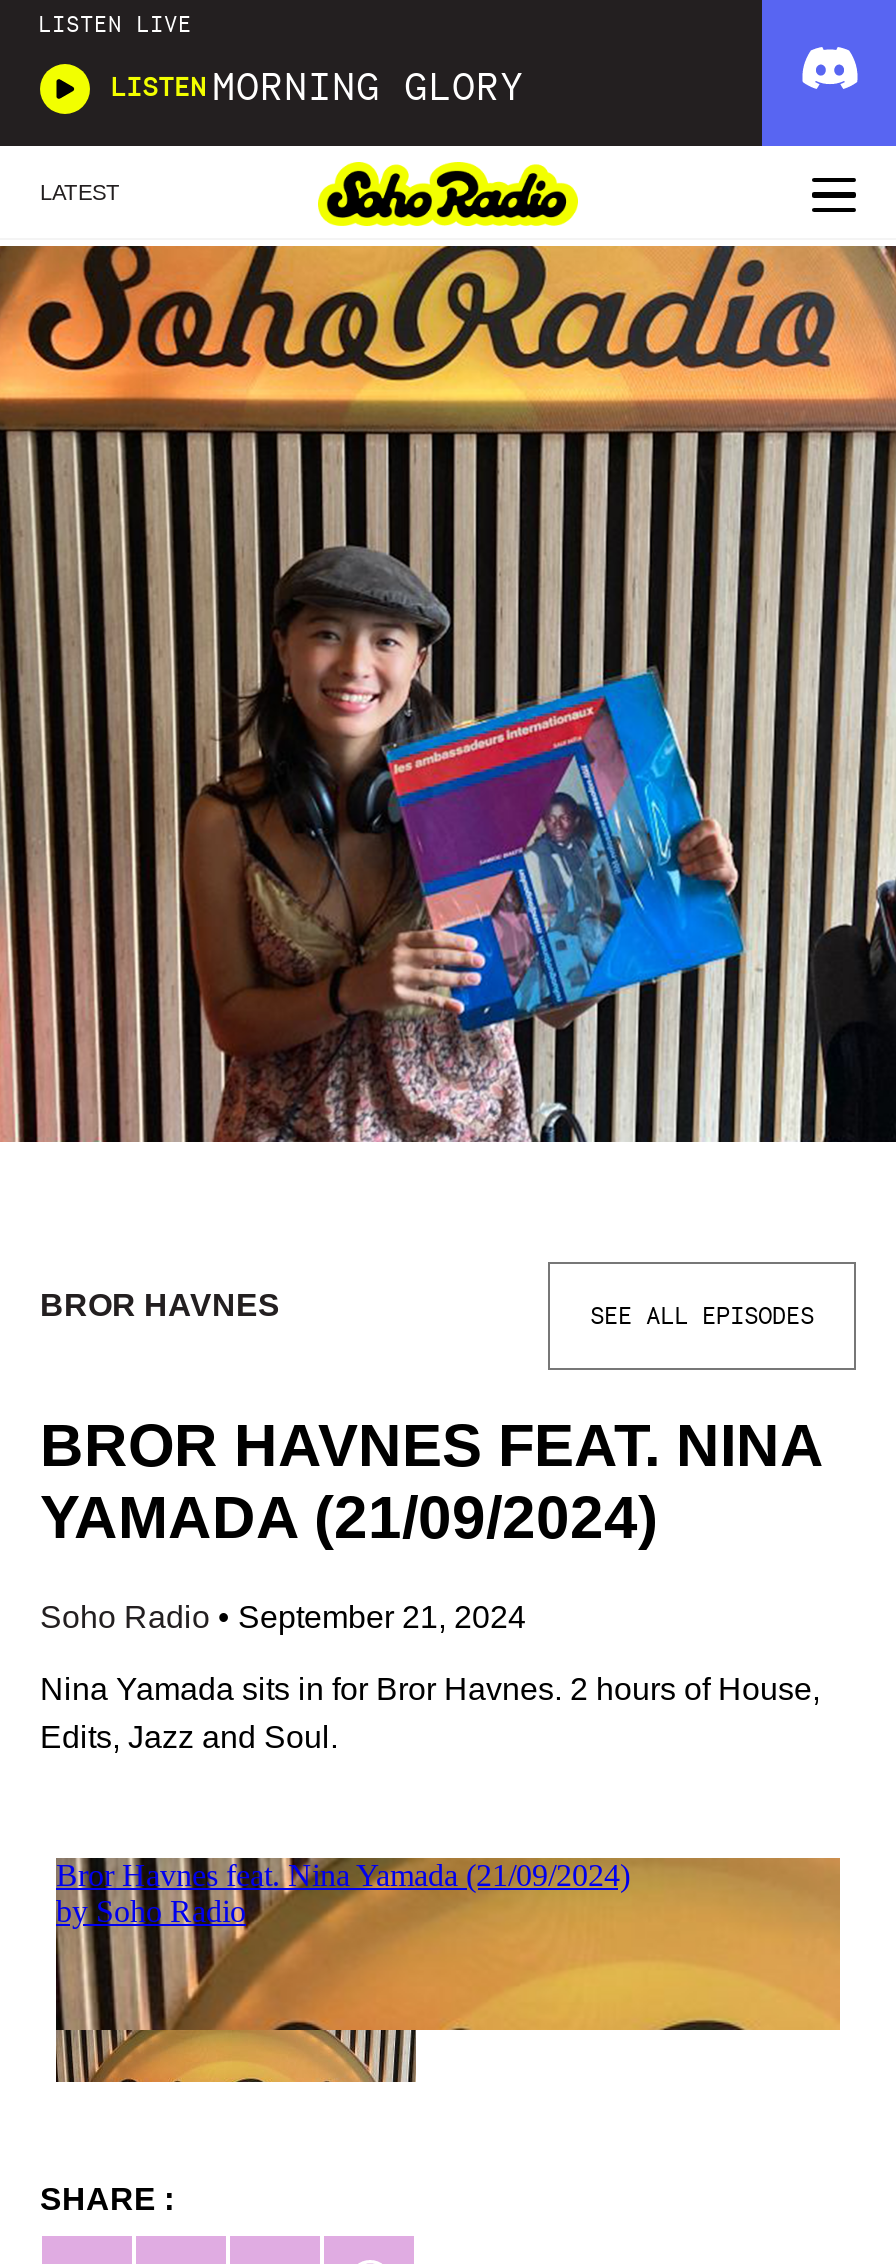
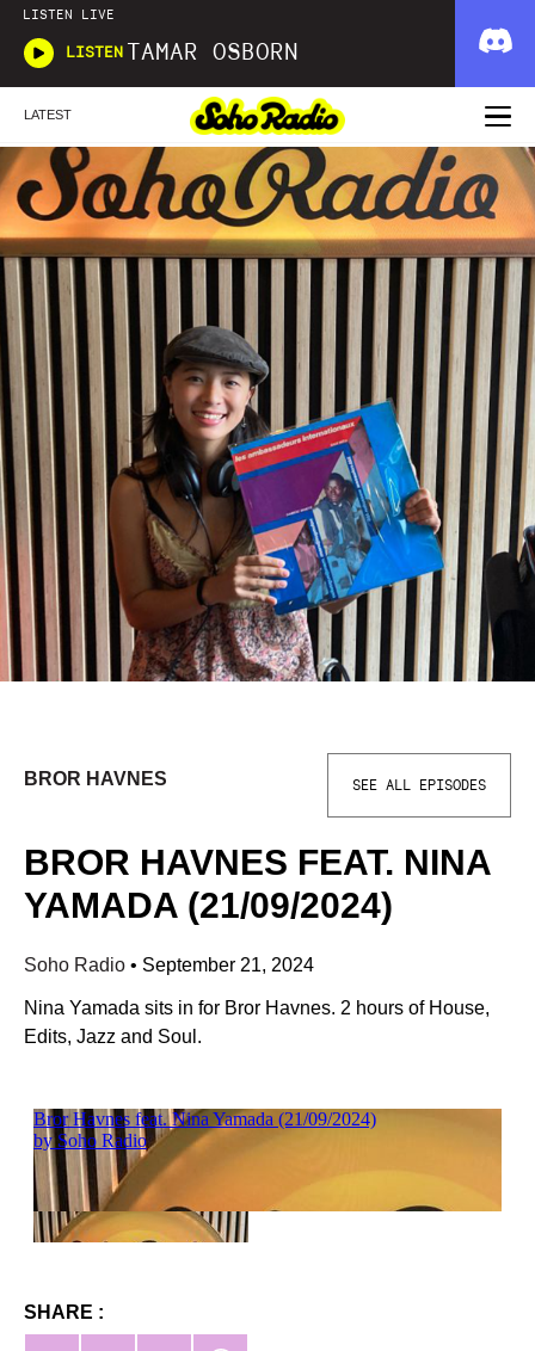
- LISTEN MORNING GLORY
+ LISTEN TAMAR OSBORN
